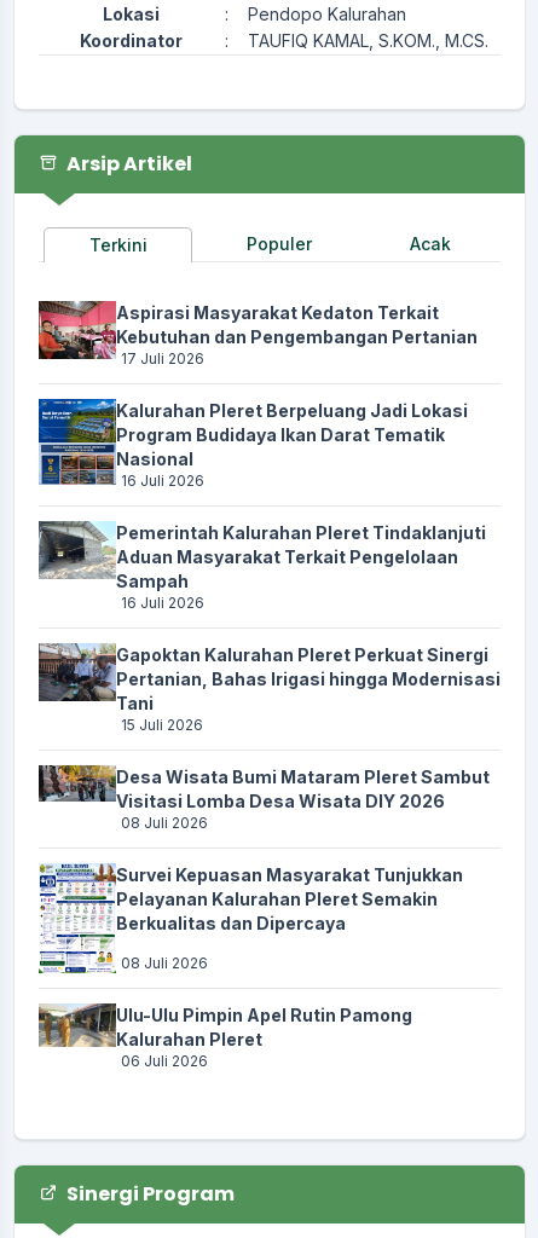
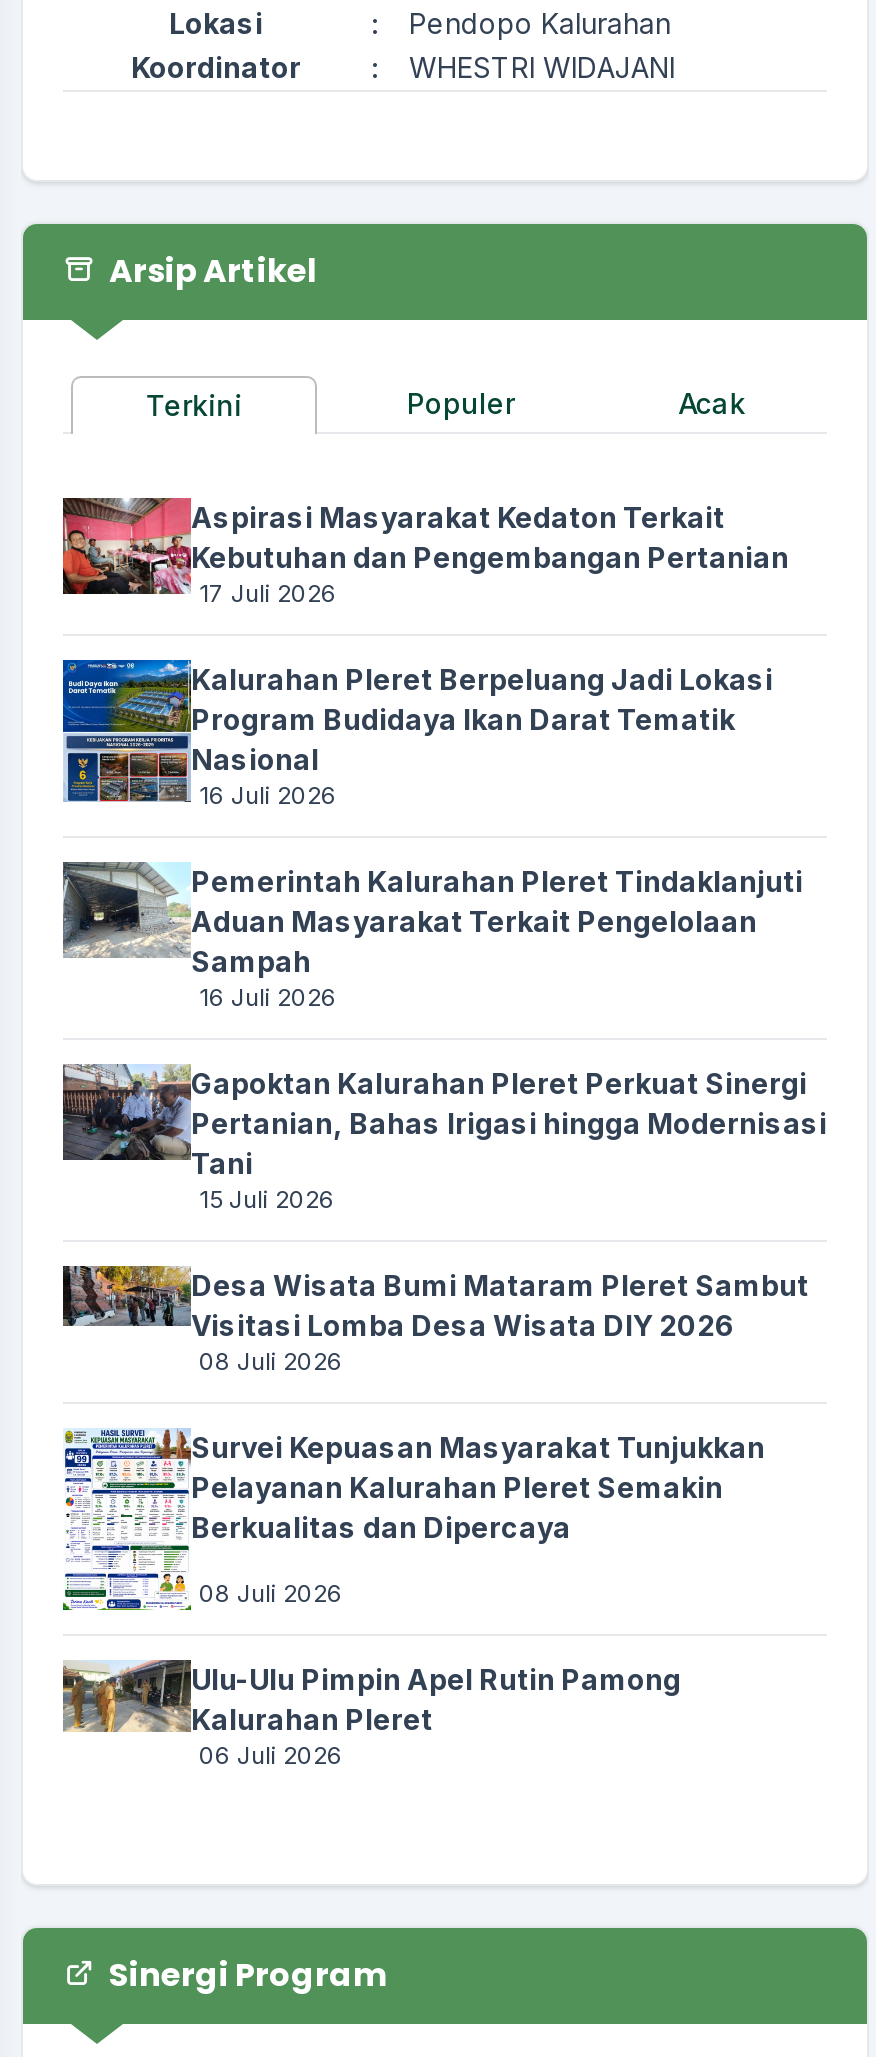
- TAUFIQ KAMAL, S.KOM., M.CS.
+ WHESTRI WIDAJANI
